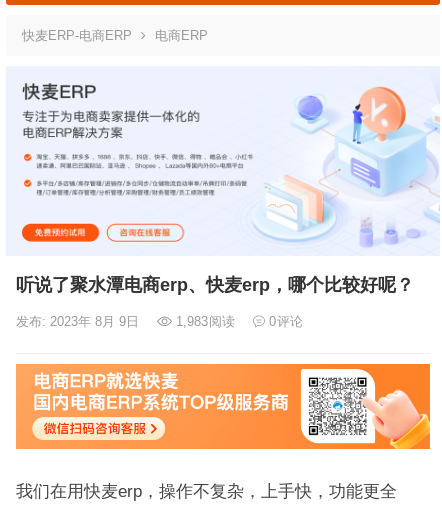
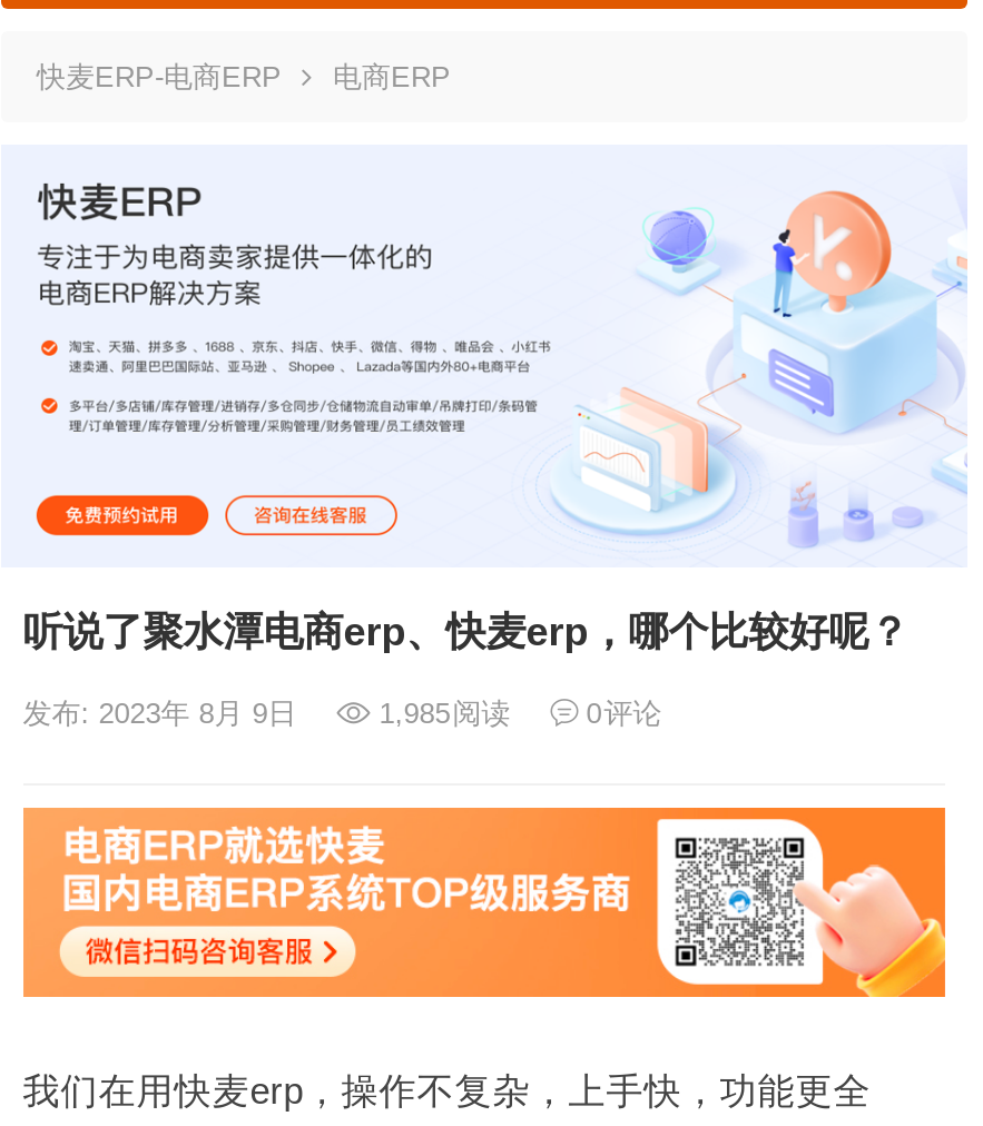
- 发布: 2023年 8月 9日 1,983阅读 0评论
+ 发布: 2023年 8月 9日 1,985阅读 0评论
